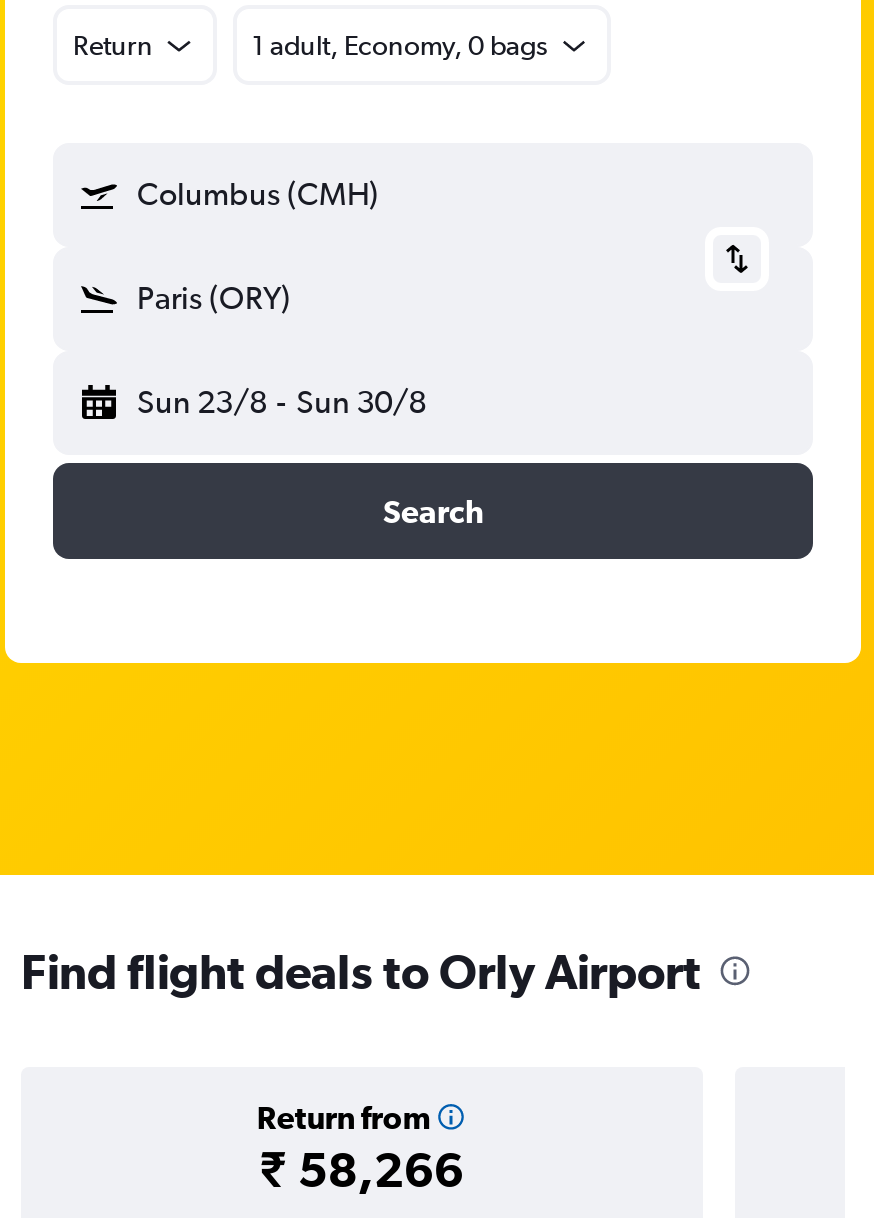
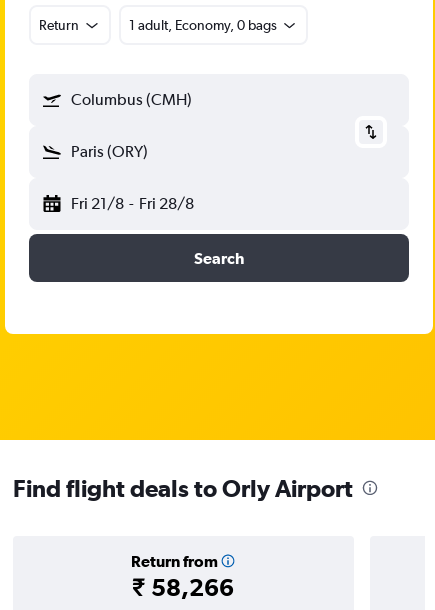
- Sun 23/8 - Sun 30/8
+ Fri 21/8 - Fri 28/8
